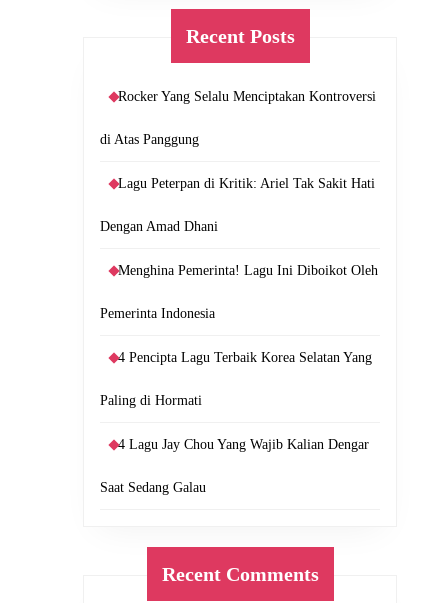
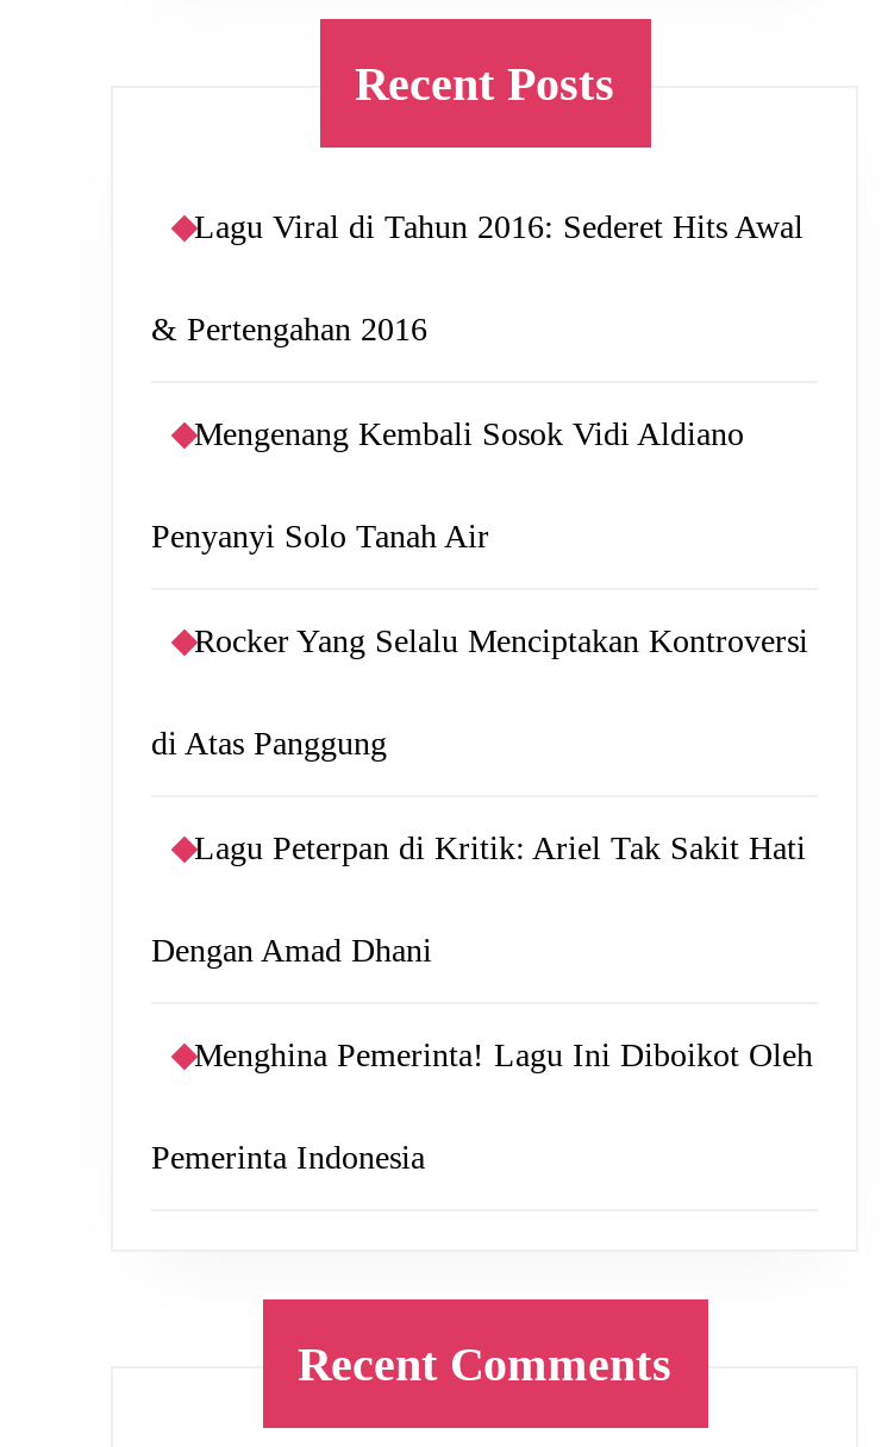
+ Lagu Viral di Tahun 2016: Sederet Hits Awal
+ & Pertengahan 2016
+ Mengenang Kembali Sosok Vidi Aldiano
+ Penyanyi Solo Tanah Air

moved down: Rocker Yang Selalu Menciptakan Kontroversi | di Atas Panggung | Lagu Peterpan di Kritik: Ariel Tak Sakit Hati | Dengan Amad Dhani | Menghina Pemerinta! Lagu Ini Diboikot Oleh | Pemerinta Indonesia

- 4 Pencipta Lagu Terbaik Korea Selatan Yang
- Paling di Hormati
- 4 Lagu Jay Chou Yang Wajib Kalian Dengar
- Saat Sedang Galau
